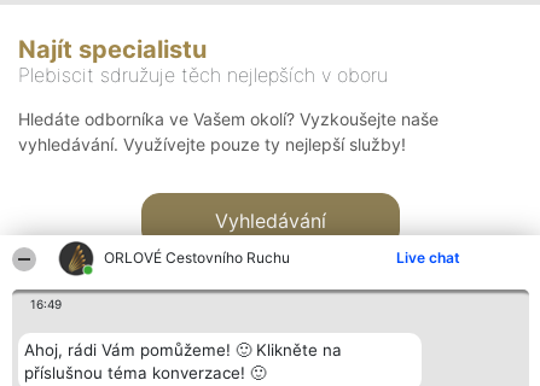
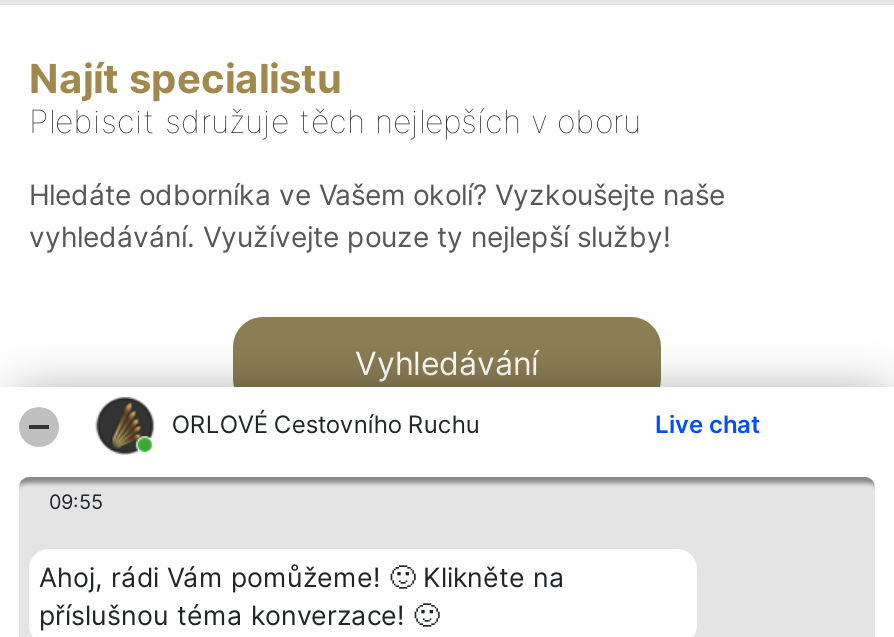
- 16:49
+ 09:55
